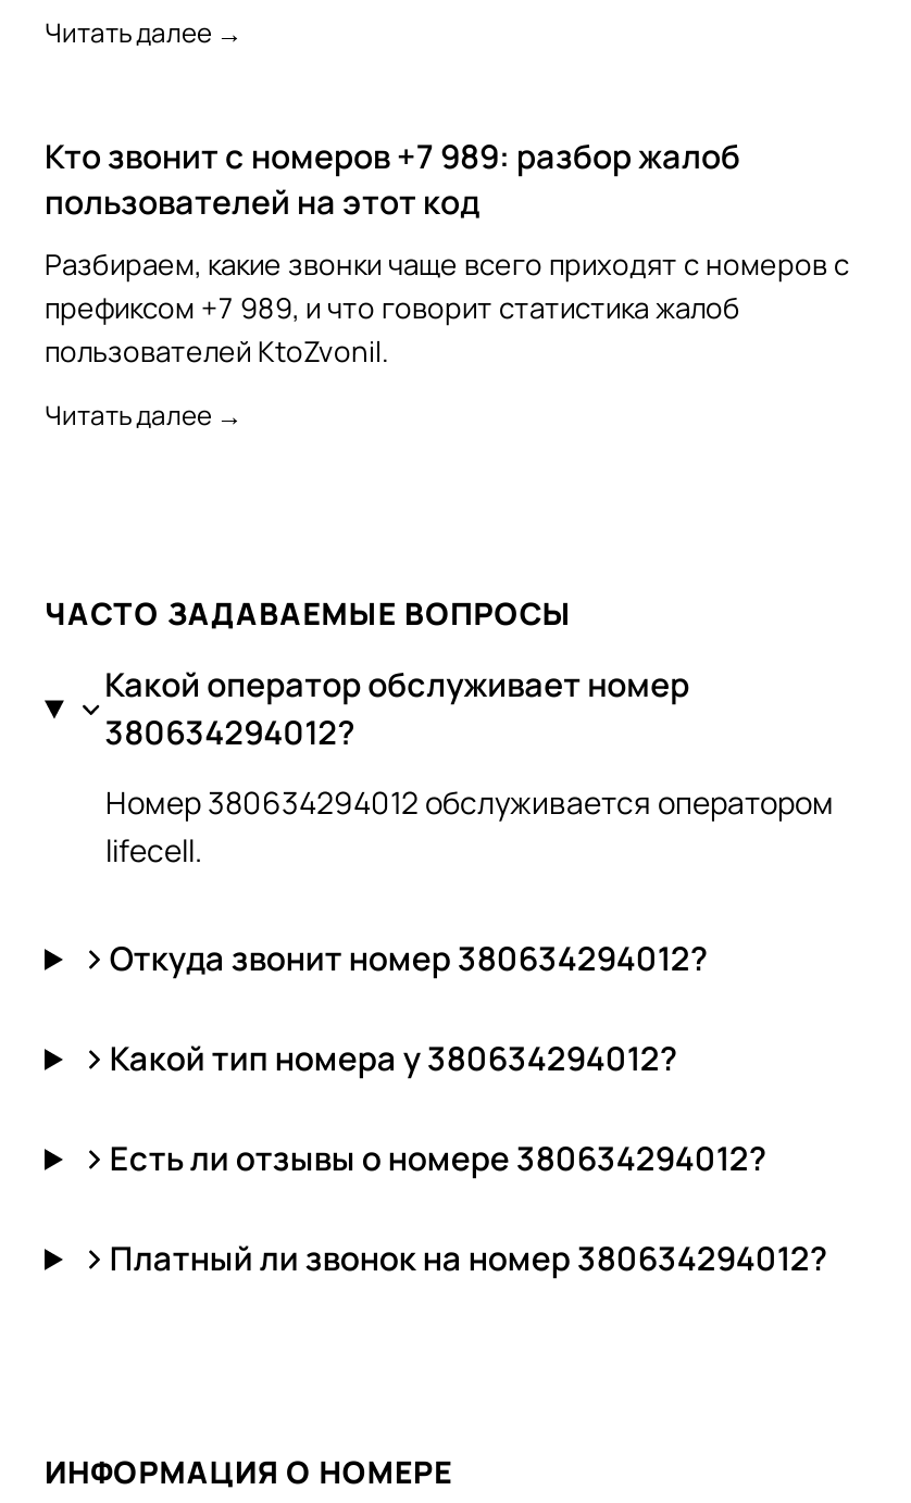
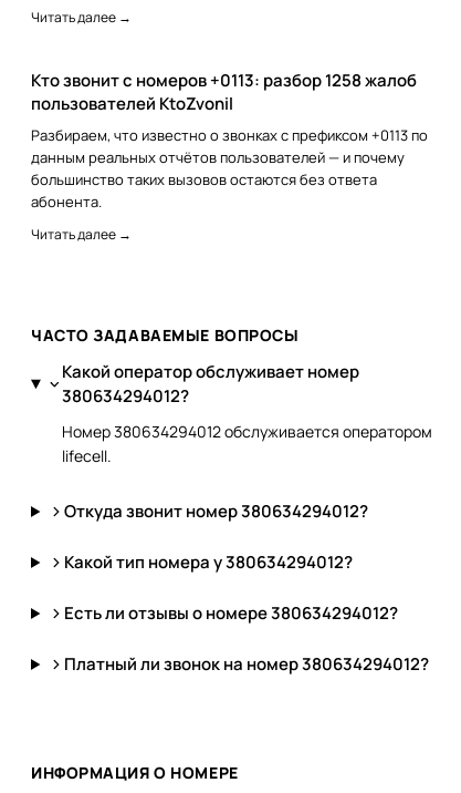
- Кто звонит с номеров +7 989: разбор жалоб
- пользователей на этот код
- Разбираем, какие звонки чаще всего приходят с номеров с
- префиксом +7 989, и что говорит статистика жалоб
- пользователей KtoZvonil.
+ Кто звонит с номеров +0113: разбор 1258 жалоб
+ пользователей KtoZvonil
+ Разбираем, что известно о звонках с префиксом +0113 по
+ данным реальных отчётов пользователей — и почему
+ большинство таких вызовов остаются без ответа
+ абонента.
